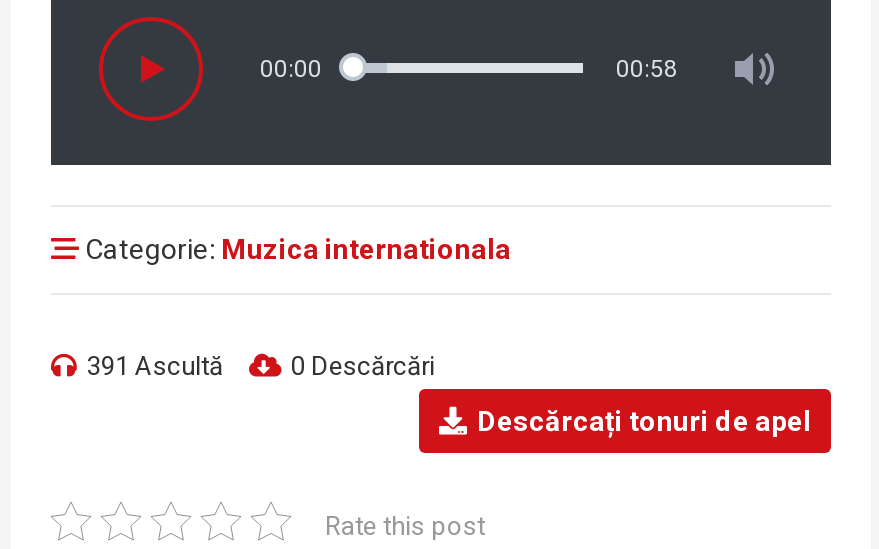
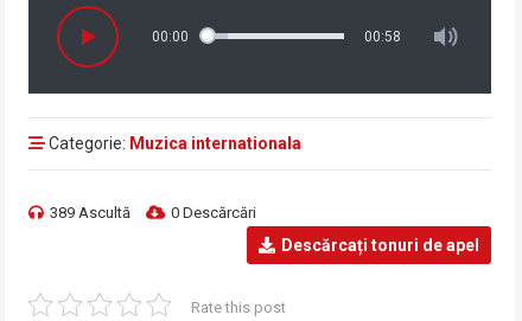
- 391 Ascultă
+ 389 Ascultă
